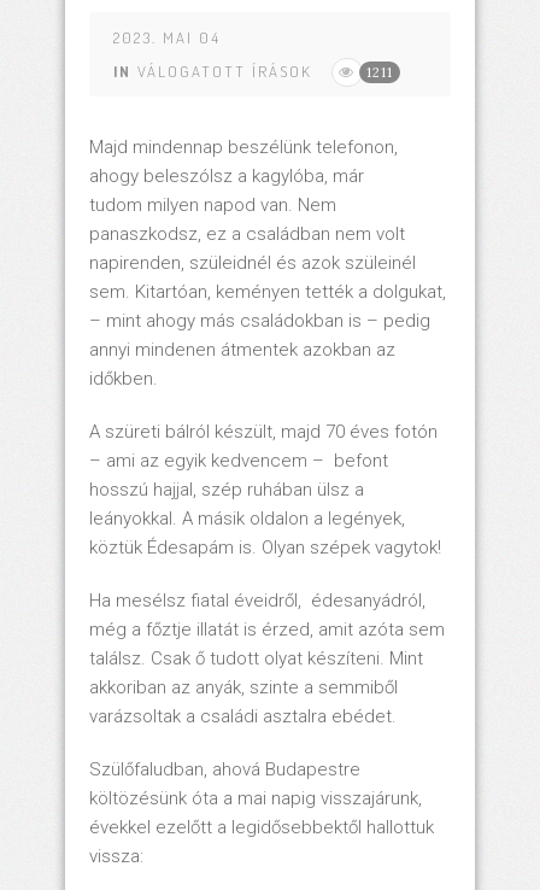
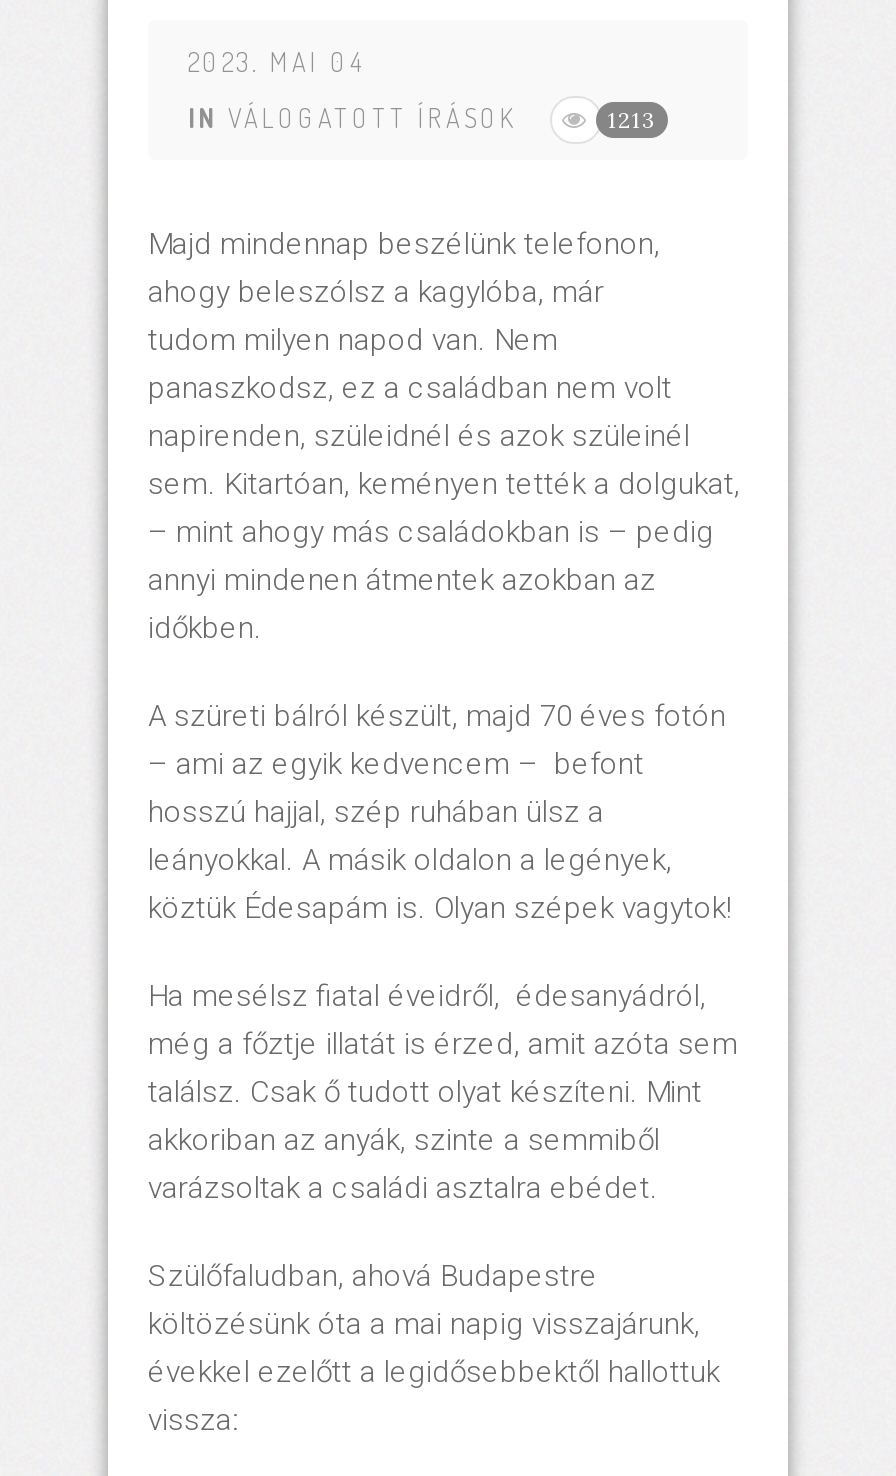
- 1211
+ 1213
